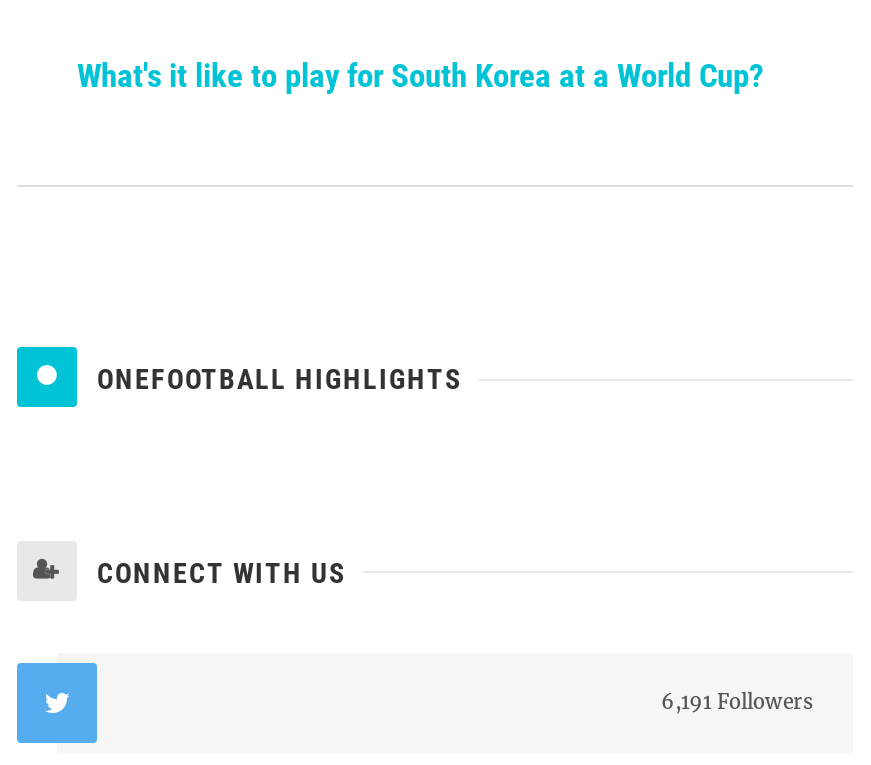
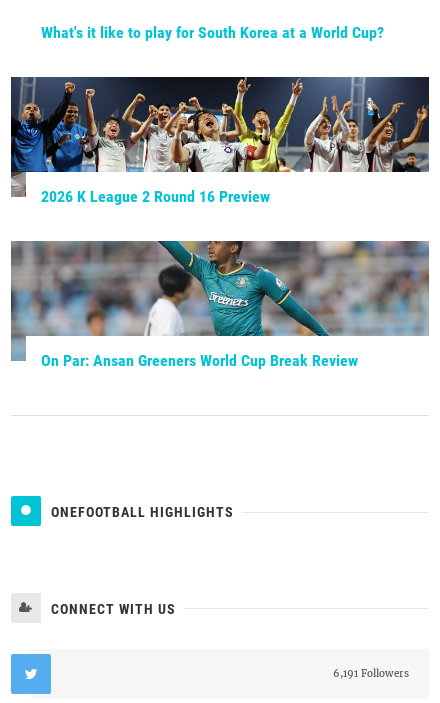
+ [image]
+ 2026 K League 2 Round 16 Preview

+ [image]
+ On Par: Ansan Greeners World Cup Break Review
